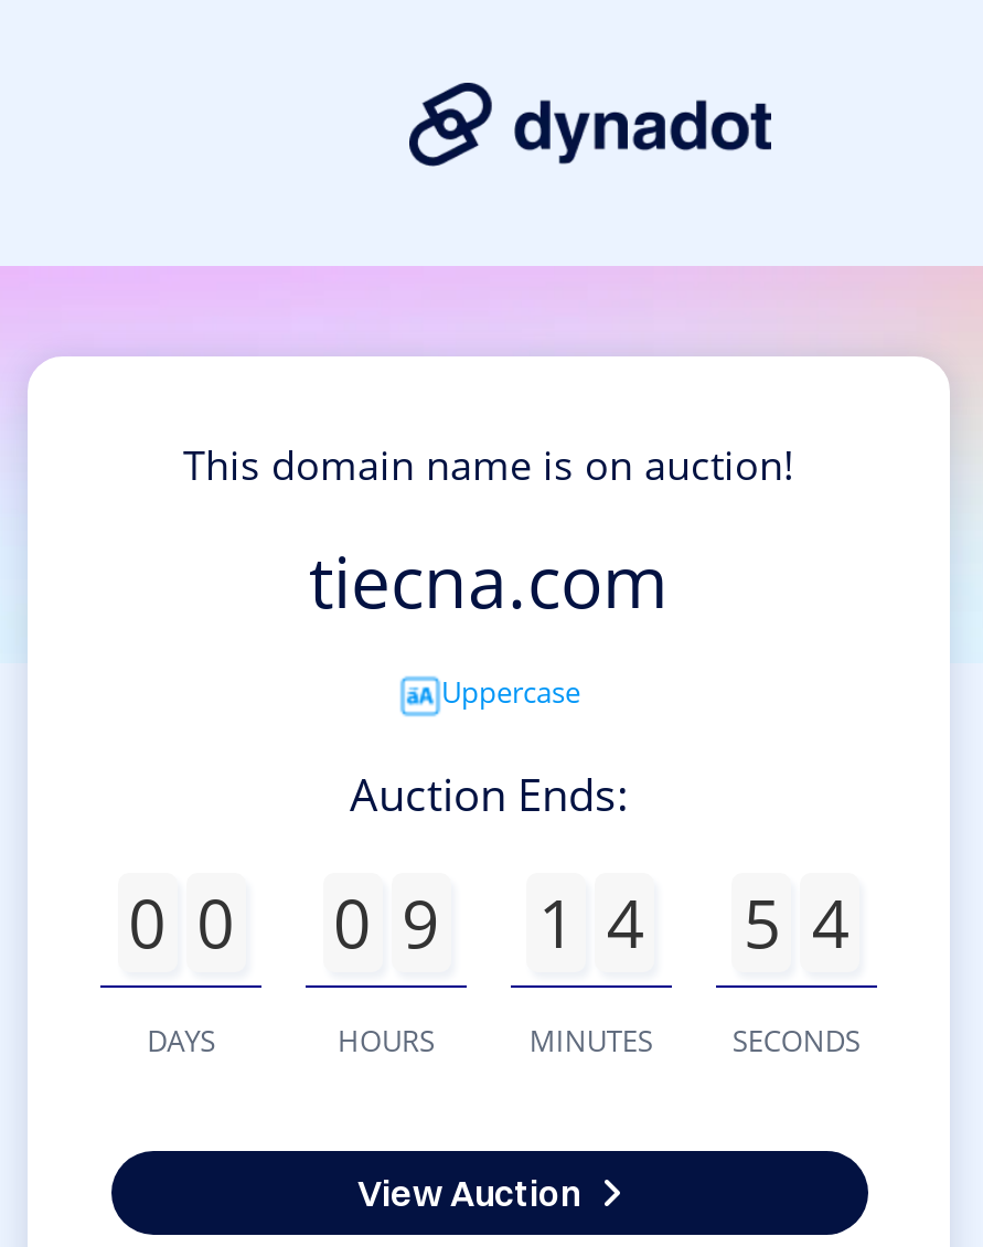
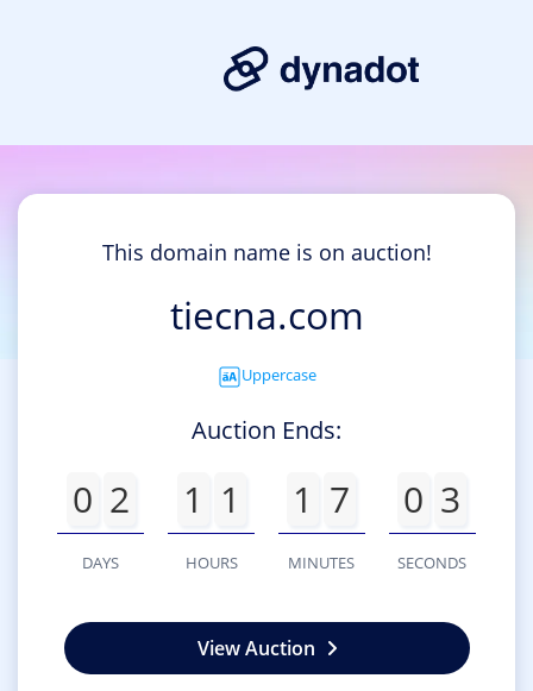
- 0 0
+ 0 2

- 0 9
+ 1 1

- 1 4
+ 1 7

- 5 4
+ 0 3
